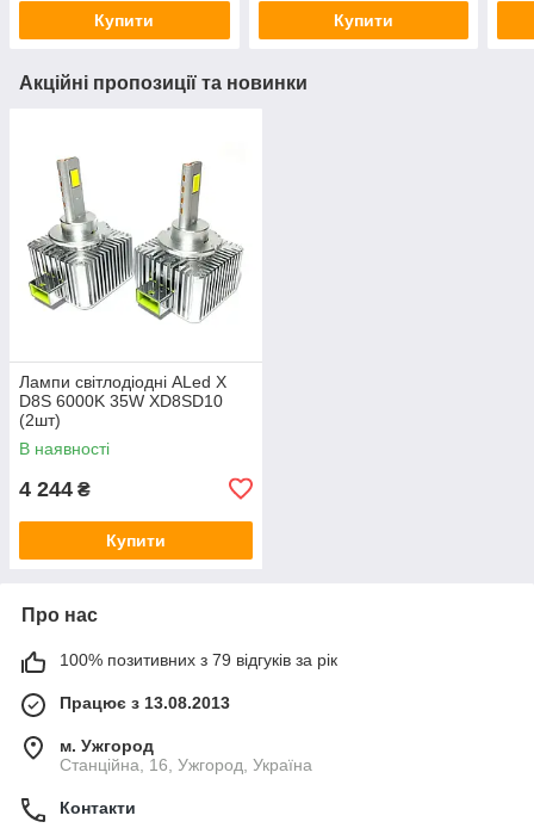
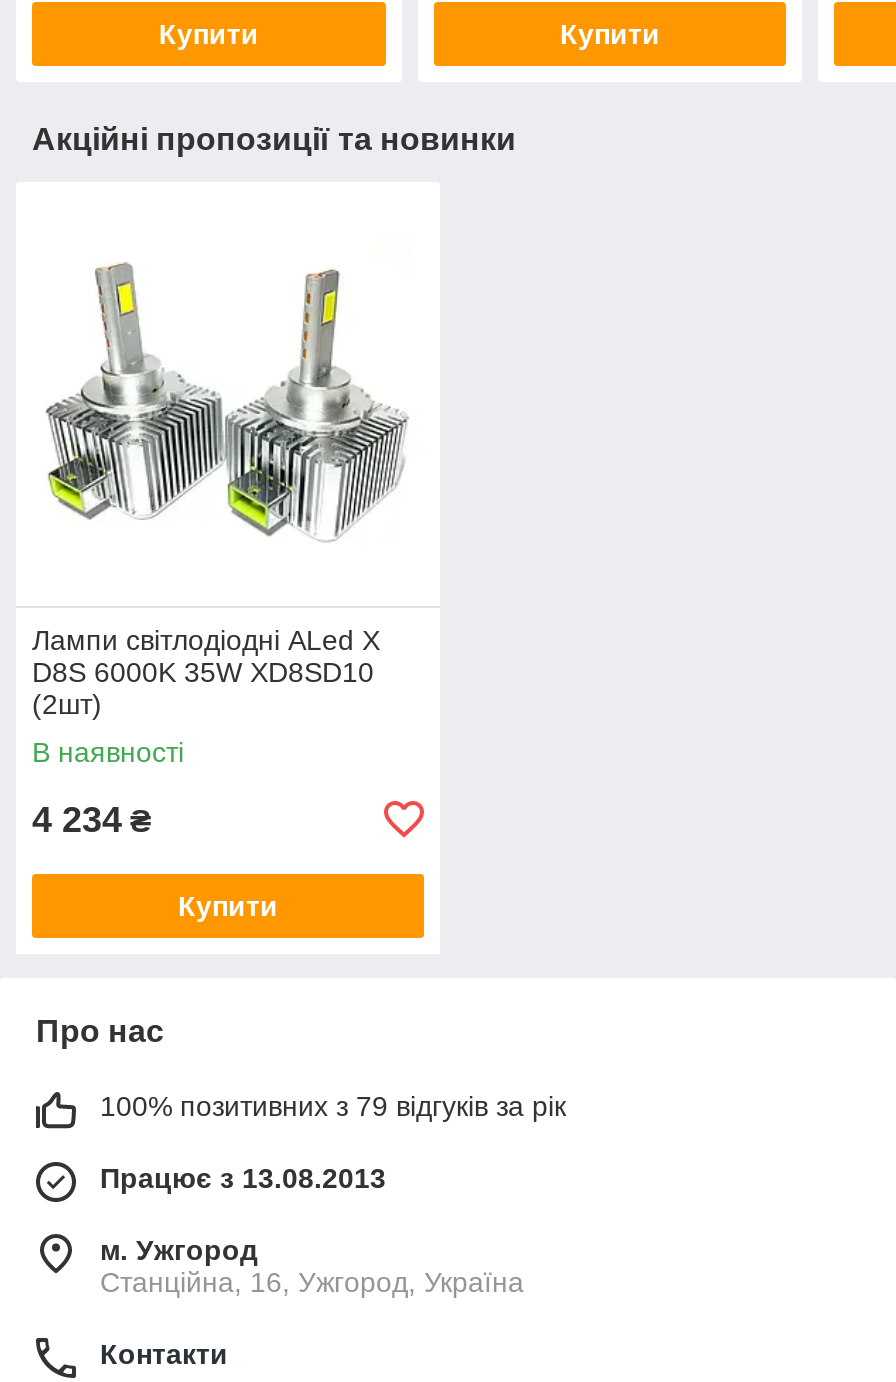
- 4 244 ₴
+ 4 234 ₴
